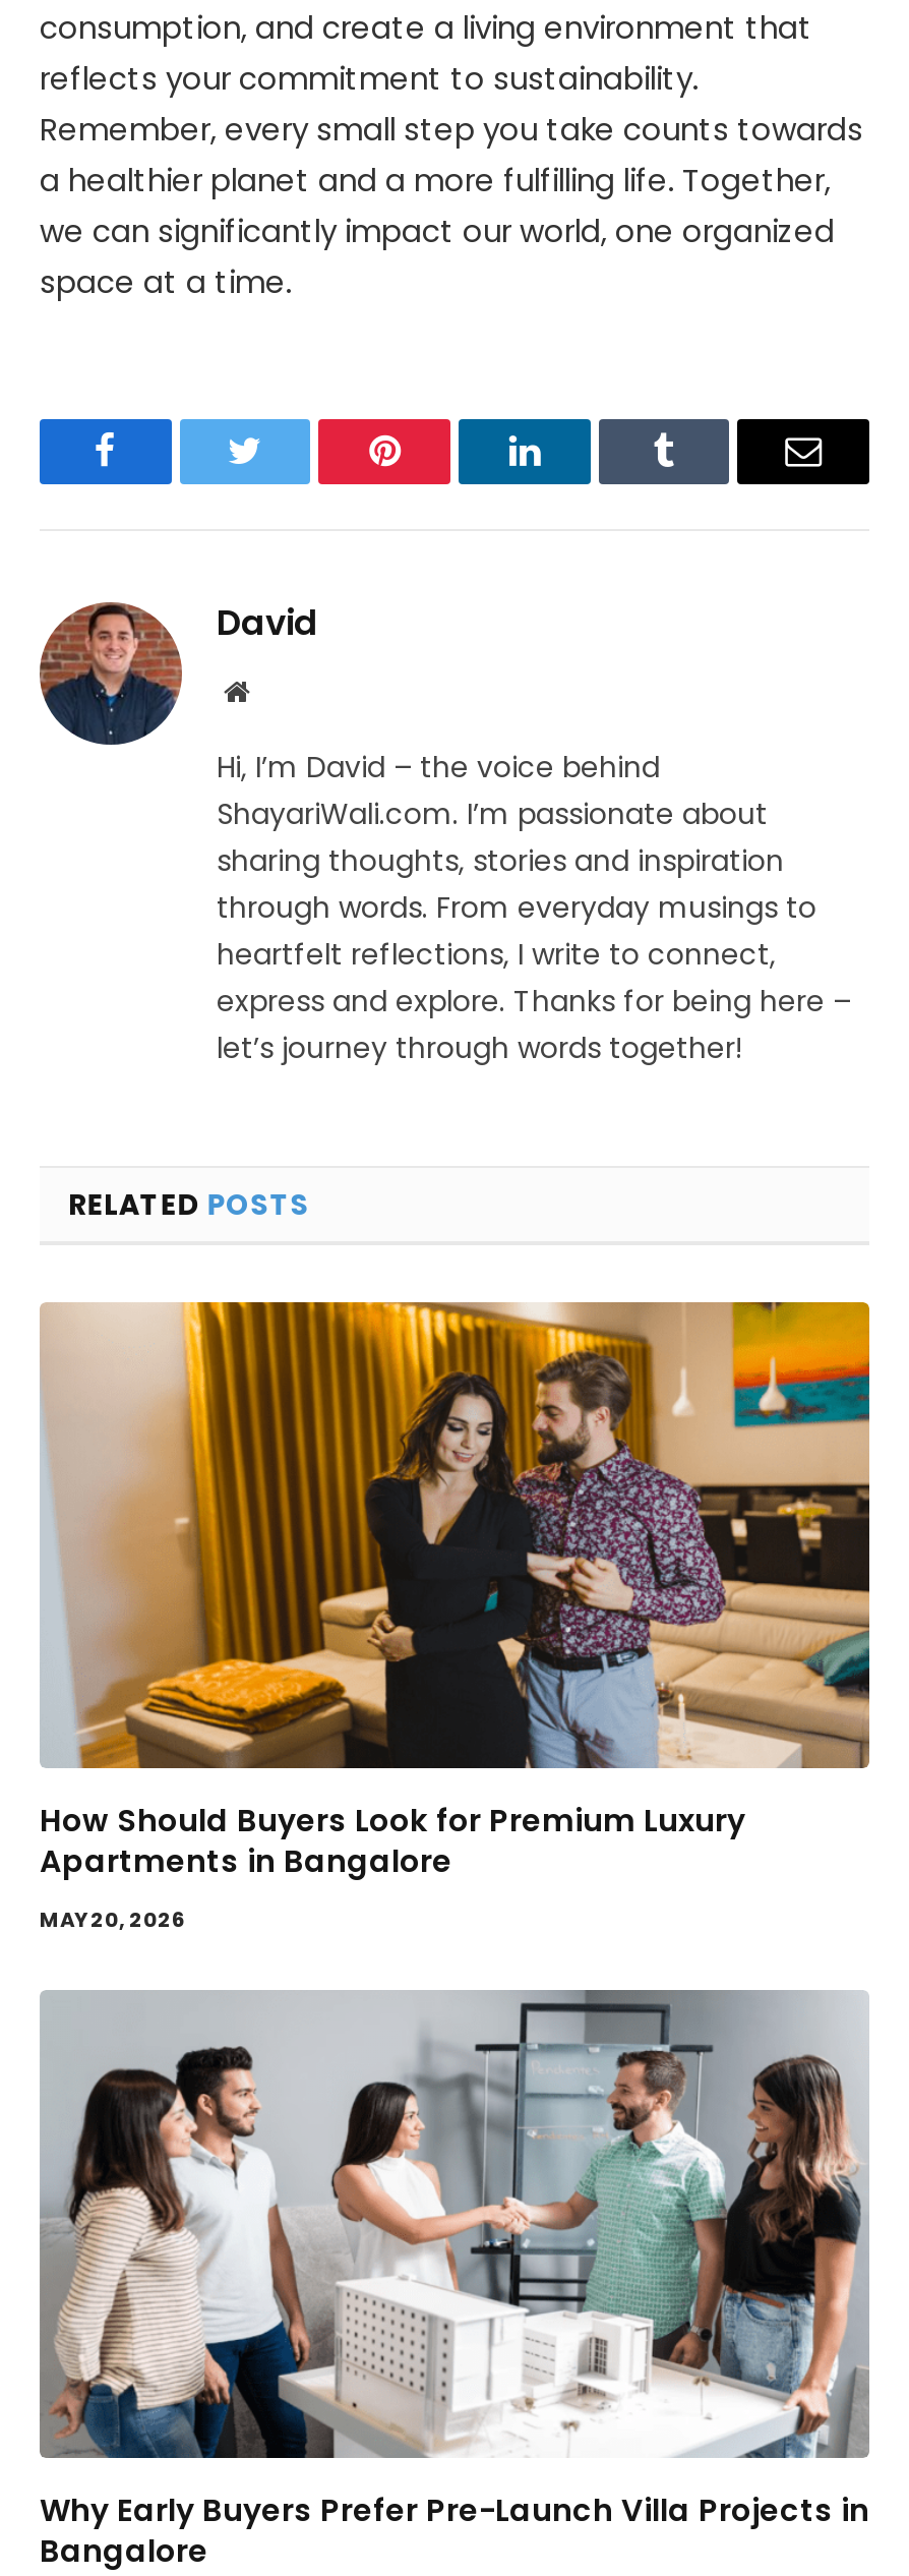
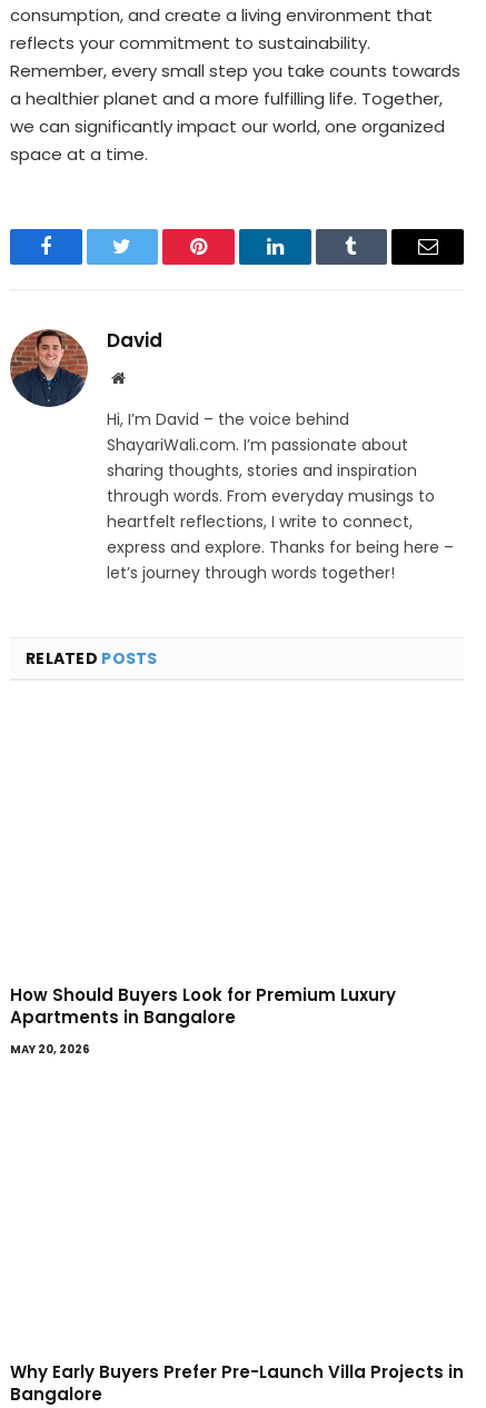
- [image]

- [image]
